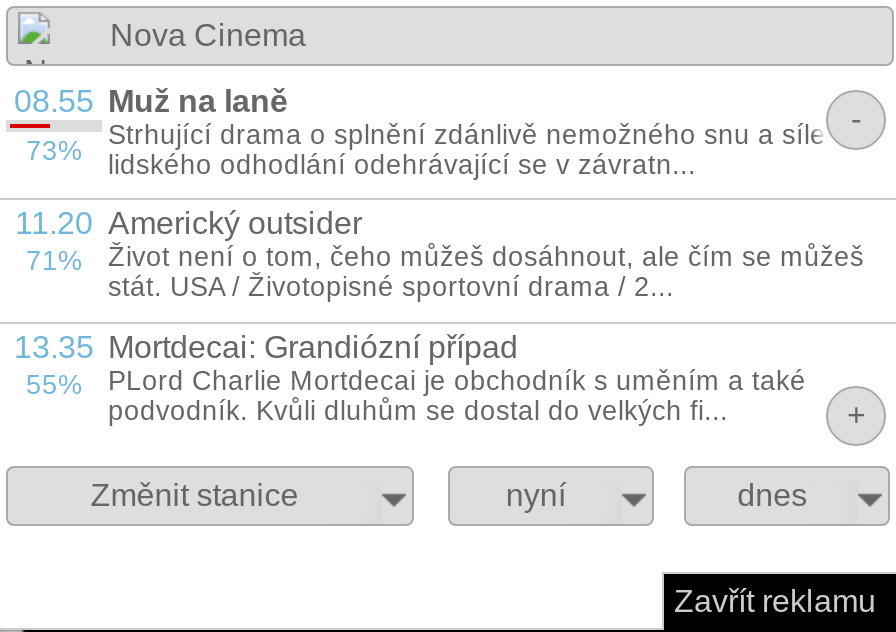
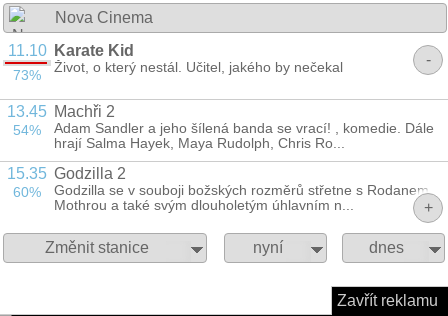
- 08.55
+ 11.10

- Muž na laně
- Strhující drama o splnění zdánlivě nemožného snu a síle
- lidského odhodlání odehrávající se v závratn...
+ Karate Kid
+ Život, o který nestál. Učitel, jakého by nečekal

- 11.20
- 71%
+ 13.45
+ 54%

- Americký outsider
- Život není o tom, čeho můžeš dosáhnout, ale čím se můžeš
- stát. USA / Životopisné sportovní drama / 2...
+ Machři 2
+ Adam Sandler a jeho šílená banda se vrací! , komedie. Dále
+ hrají Salma Hayek, Maya Rudolph, Chris Ro...

- 13.35
- 55%
+ 15.35
+ 60%

- Mortdecai: Grandiózní případ
- PLord Charlie Mortdecai je obchodník s uměním a také
- podvodník. Kvůli dluhům se dostal do velkých fi...
+ Godzilla 2
+ Godzilla se v souboji božských rozměrů střetne s Rodanem,
+ Mothrou a také svým dlouholetým úhlavním n...
